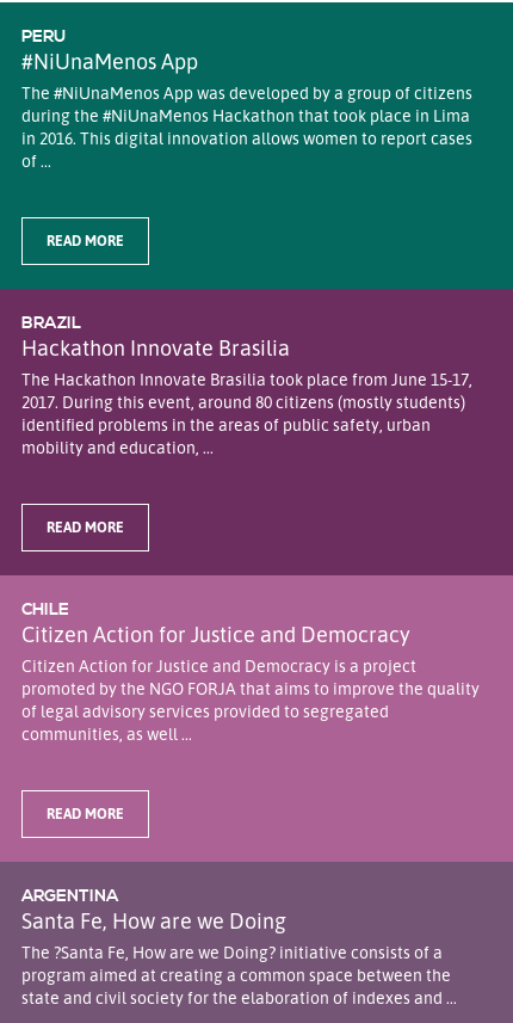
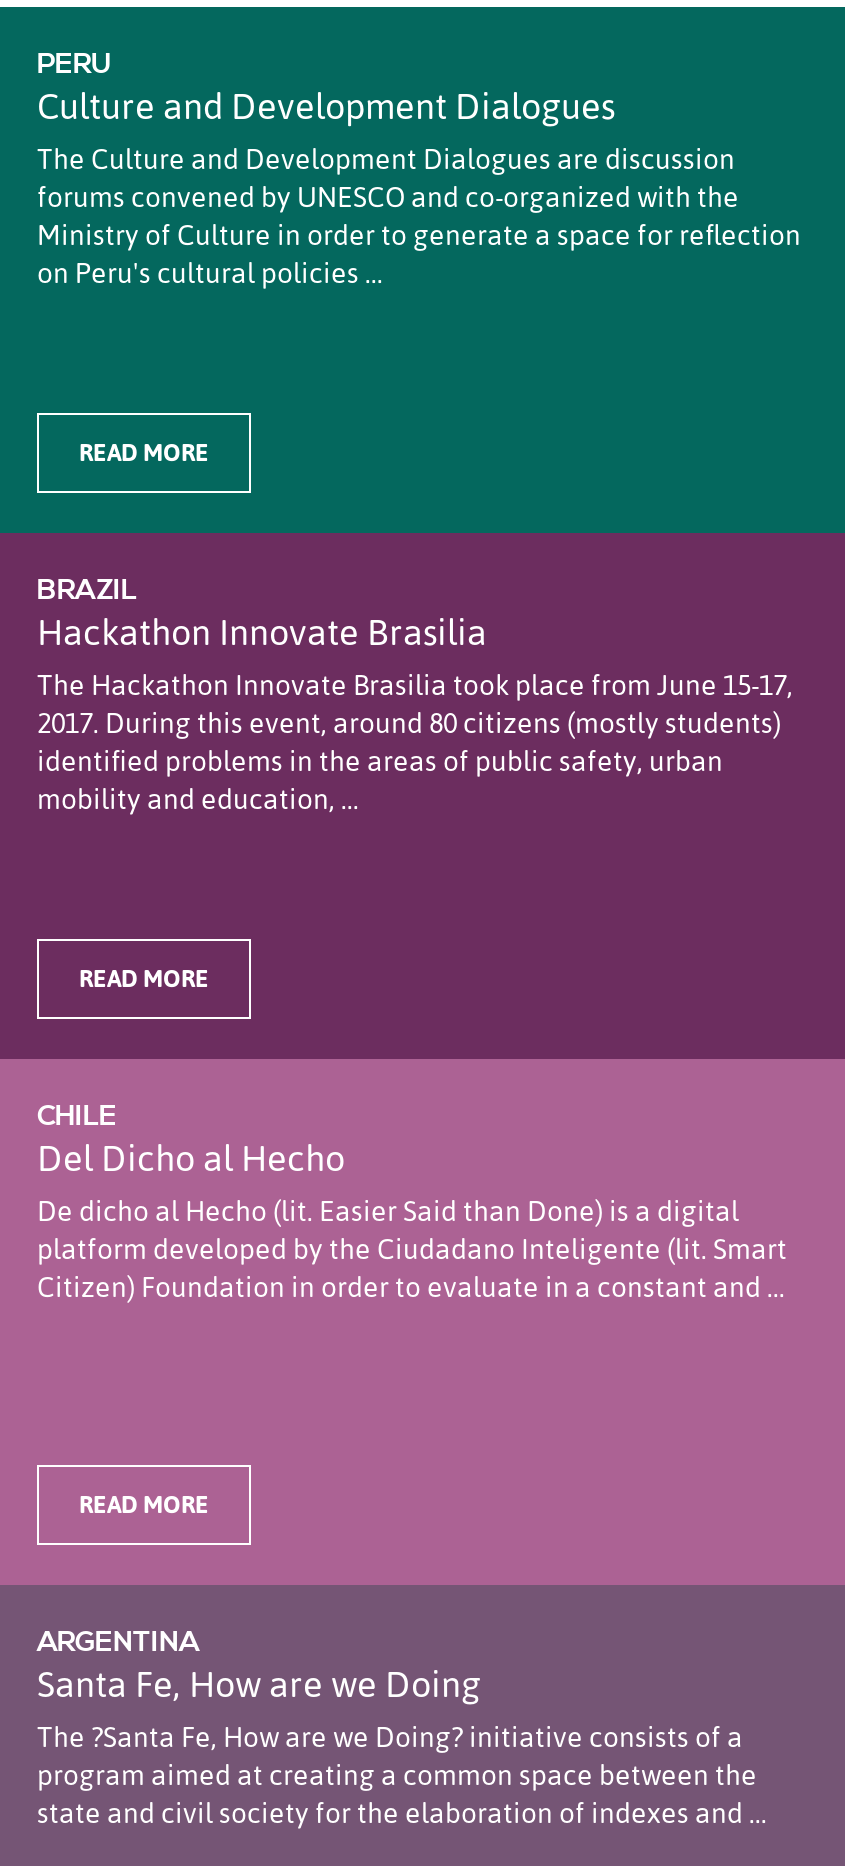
- #NiUnaMenos App
- The #NiUnaMenos App was developed by a group of citizens
- during the #NiUnaMenos Hackathon that took place in Lima
- in 2016. This digital innovation allows women to report cases
- of ...
+ Culture and Development Dialogues
+ The Culture and Development Dialogues are discussion
+ forums convened by UNESCO and co-organized with the
+ Ministry of Culture in order to generate a space for reflection
+ on Peru's cultural policies ...

- Citizen Action for Justice and Democracy
- Citizen Action for Justice and Democracy is a project
- promoted by the NGO FORJA that aims to improve the quality
- of legal advisory services provided to segregated
- communities, as well ...
+ Del Dicho al Hecho
+ De dicho al Hecho (lit. Easier Said than Done) is a digital
+ platform developed by the Ciudadano Inteligente (lit. Smart
+ Citizen) Foundation in order to evaluate in a constant and ...
